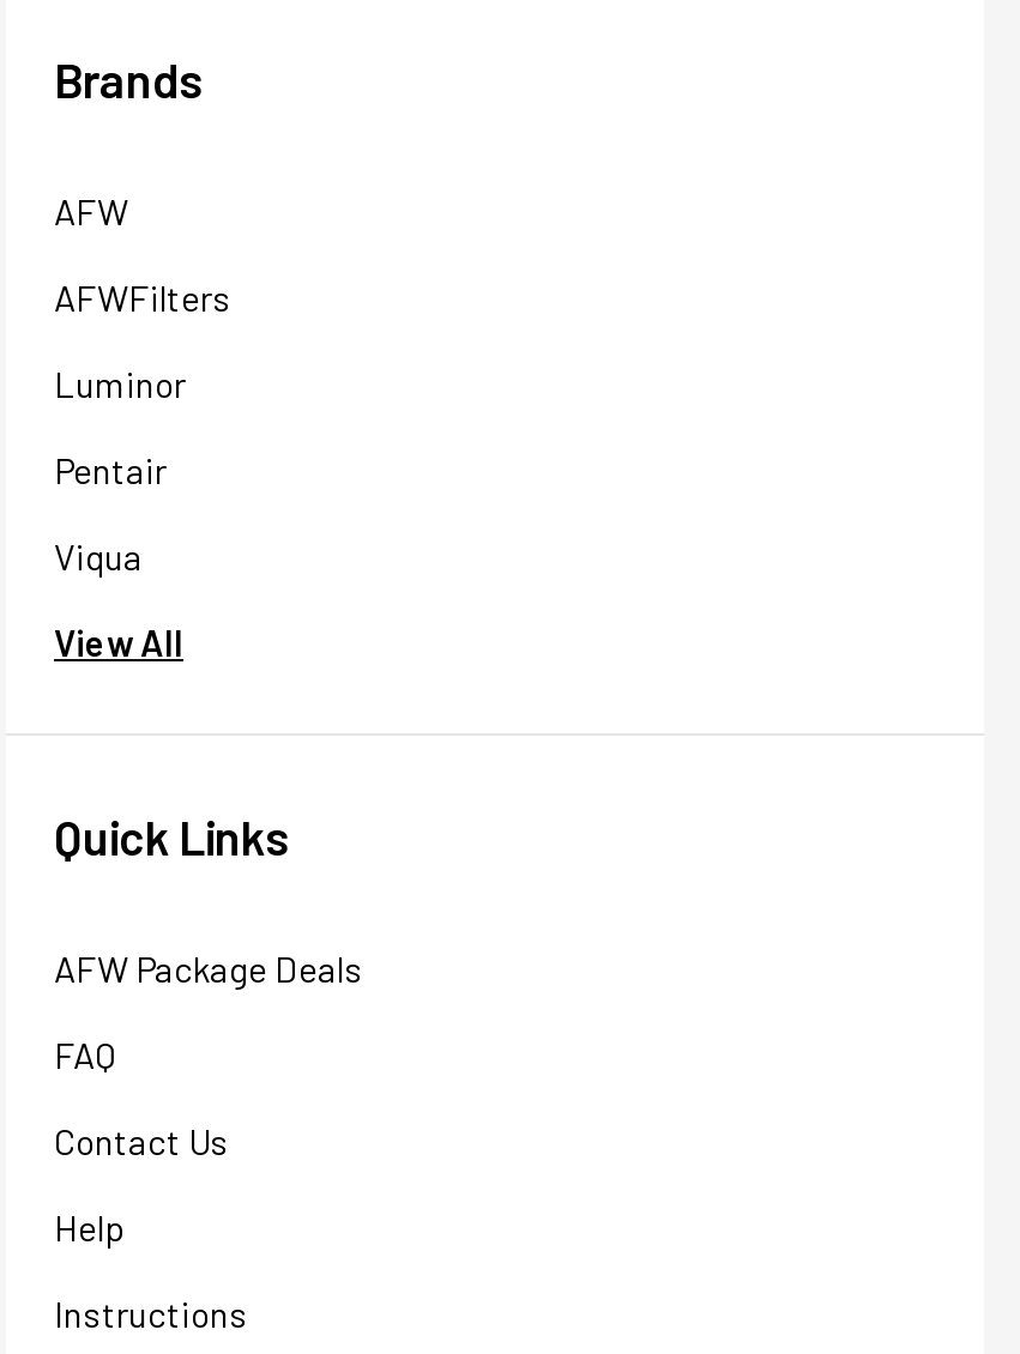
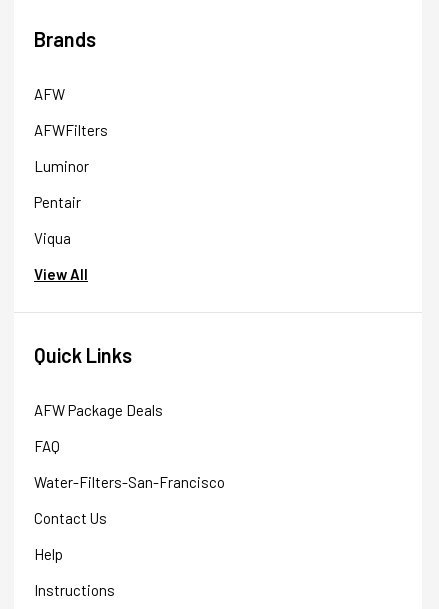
+ Water-Filters-San-Francisco
